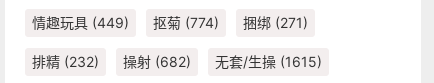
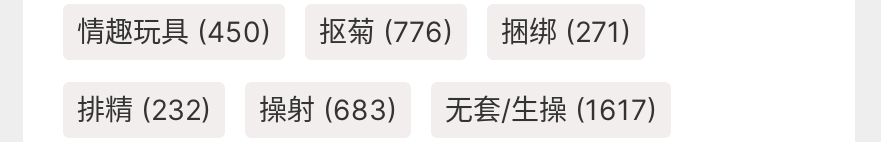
- 情趣玩具(449)
+ 情趣玩具(450)

- 抠菊(774)
+ 抠菊(776)

- 操射(682)
+ 操射(683)

- 无套/生操(1615)
+ 无套/生操(1617)
